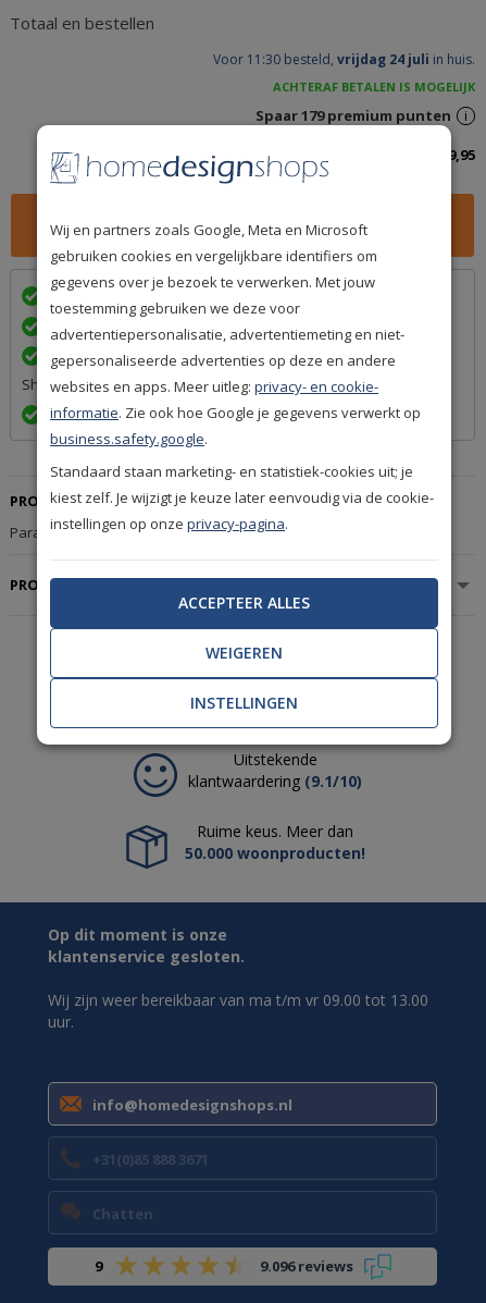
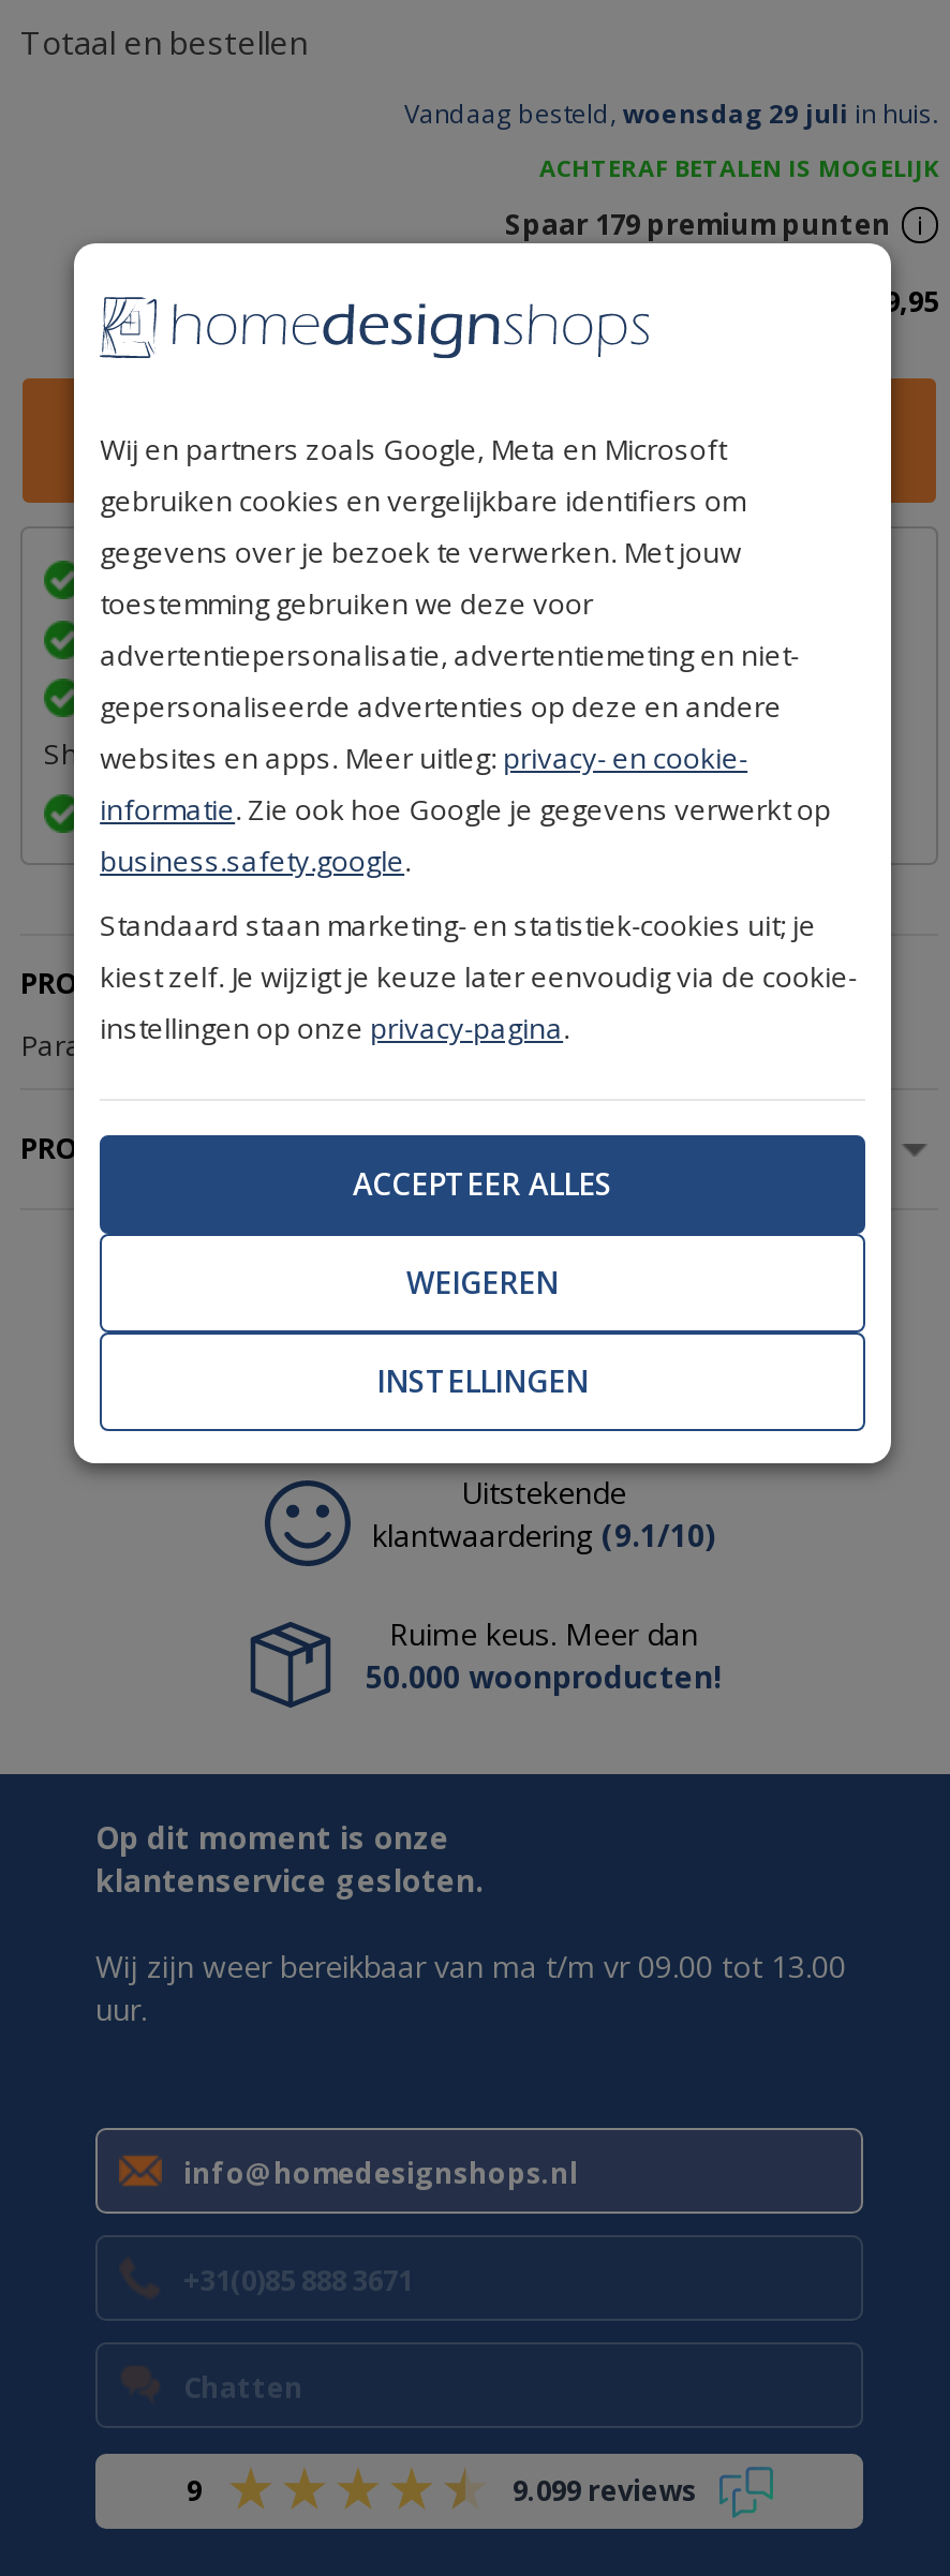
- Voor 11:30 besteld, vrijdag 24 juli in huis.
+ Vandaag besteld, woensdag 29 juli in huis.

- 9.096 reviews
+ 9.099 reviews
